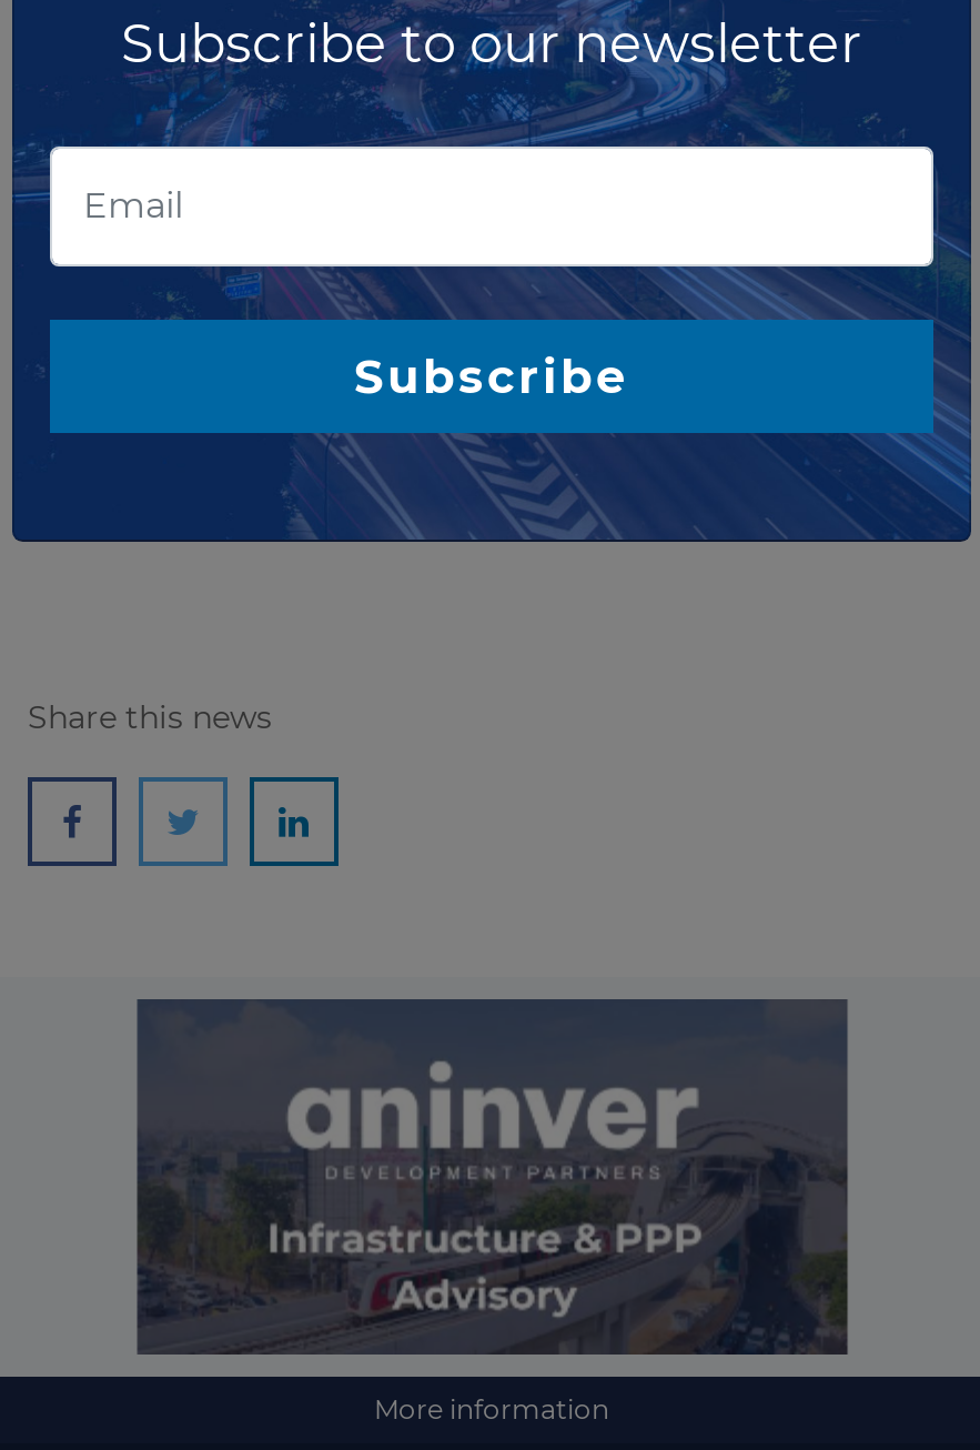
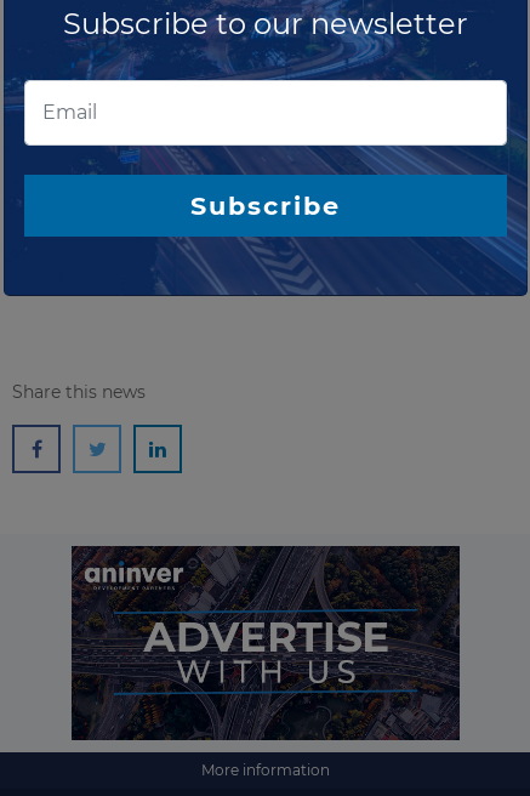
- [image]
+ [image]
